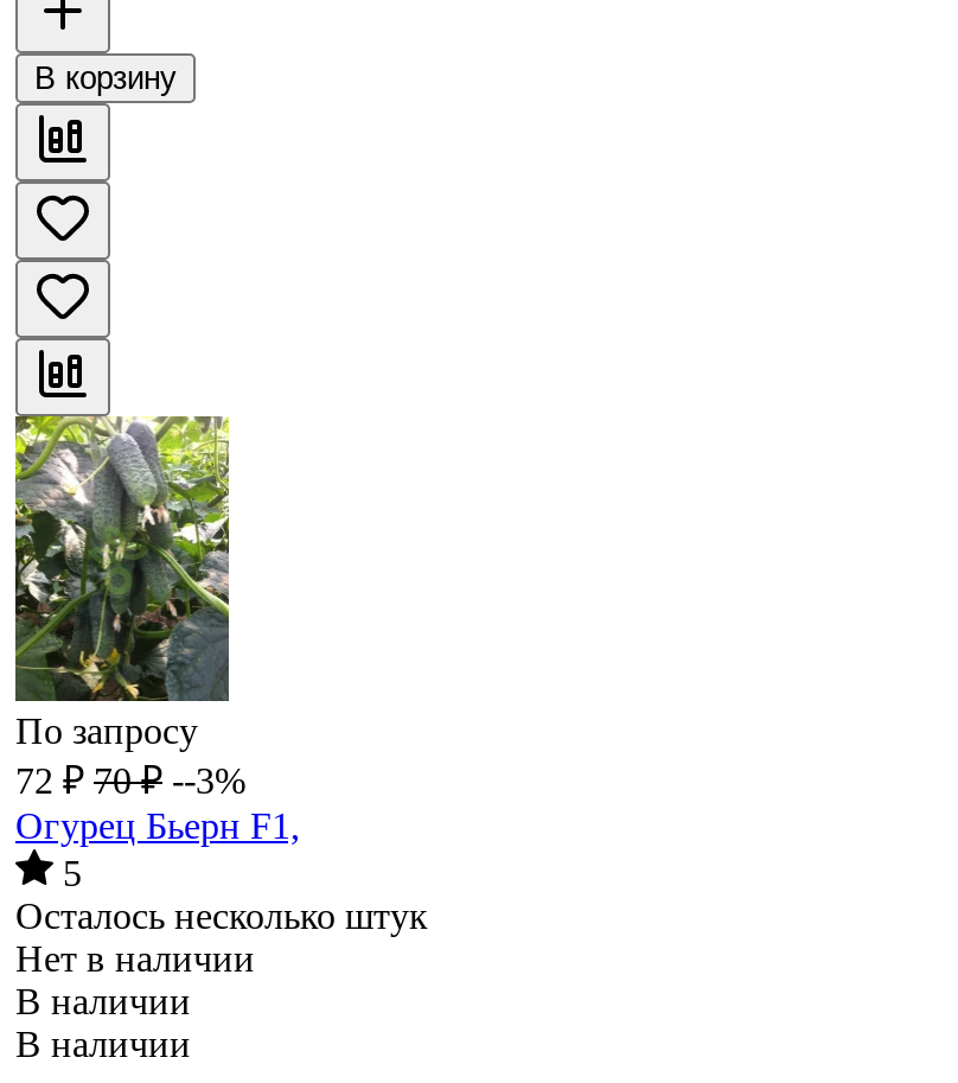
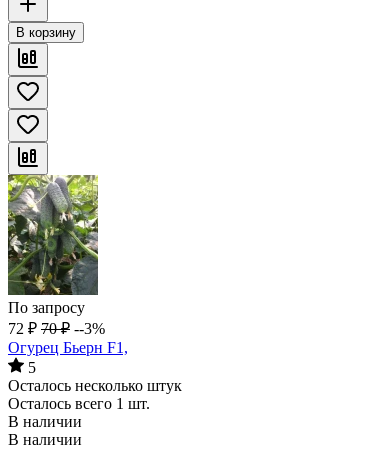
- Нет в наличии
+ Осталось всего 1 шт.
